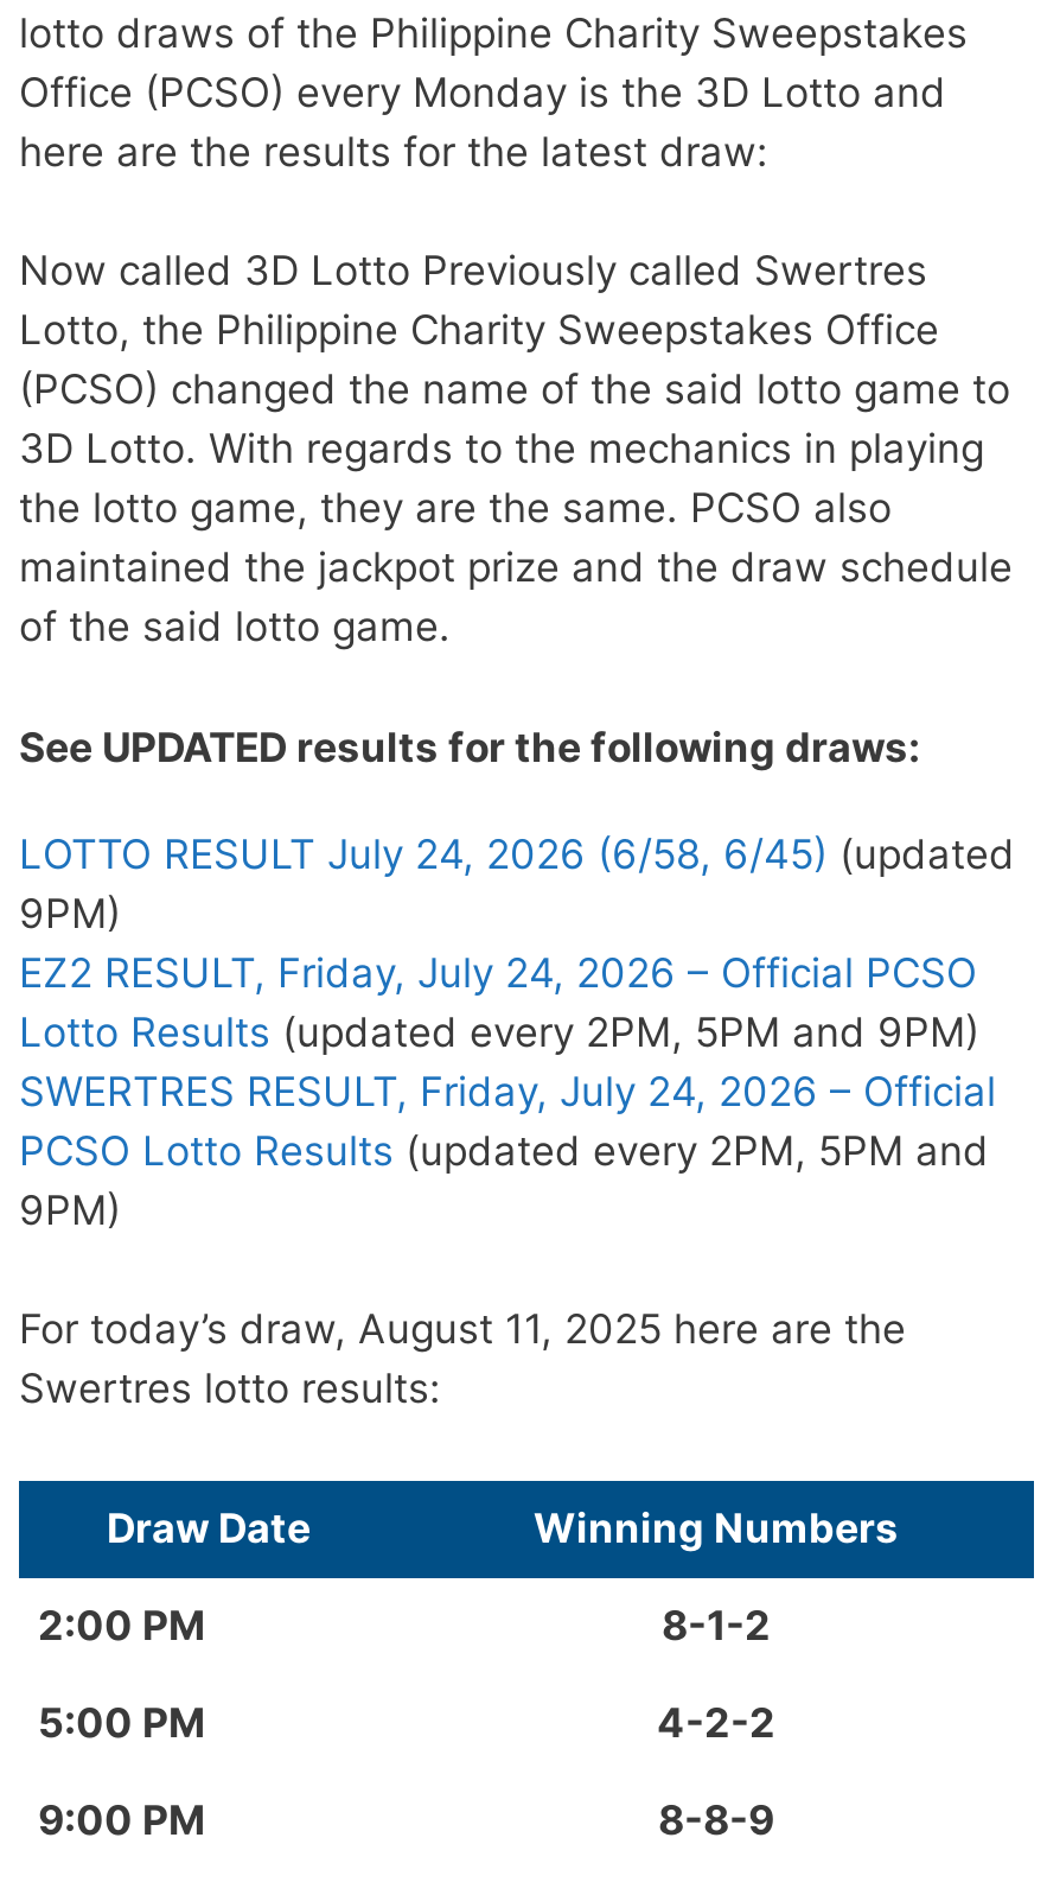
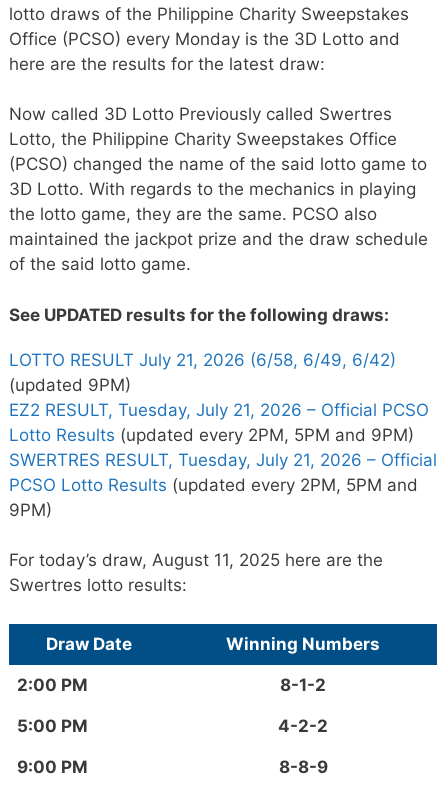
- LOTTO RESULT July 24, 2026 (6/58, 6/45) (updated
- 9PM)
- EZ2 RESULT, Friday, July 24, 2026 – Official PCSO
+ LOTTO RESULT July 21, 2026 (6/58, 6/49, 6/42)
+ (updated 9PM)
+ EZ2 RESULT, Tuesday, July 21, 2026 – Official PCSO

- SWERTRES RESULT, Friday, July 24, 2026 – Official
+ SWERTRES RESULT, Tuesday, July 21, 2026 – Official
